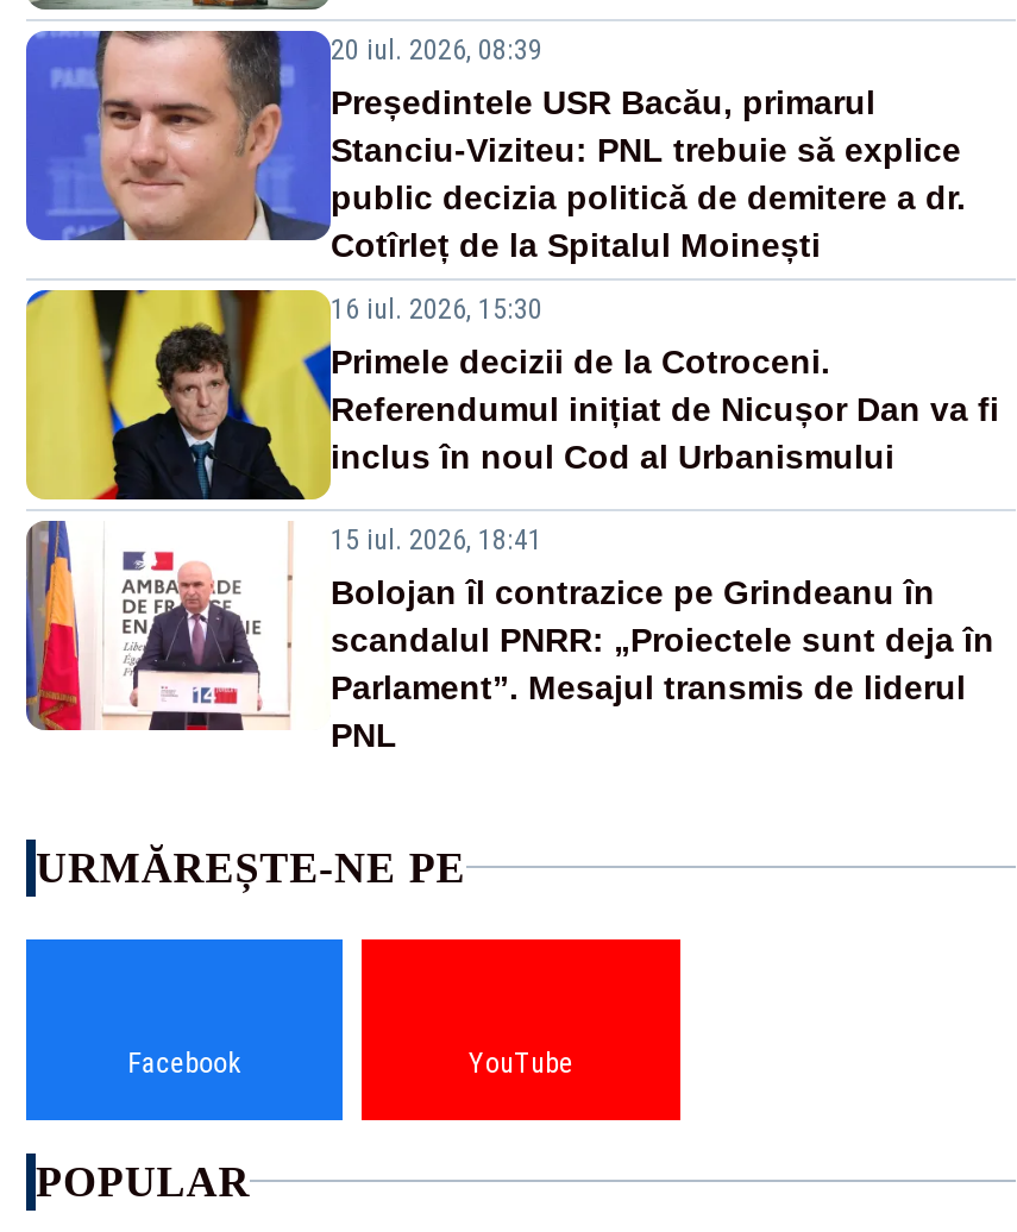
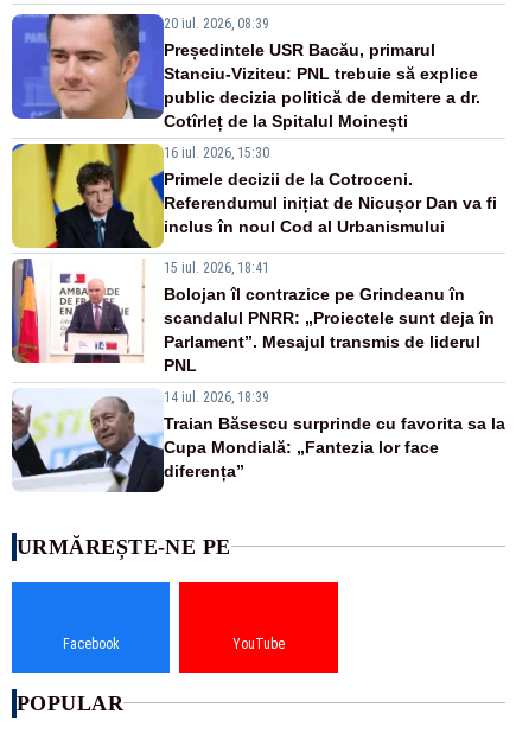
+ [image]
+ 14 iul. 2026, 18:39
+ Traian Băsescu surprinde cu favorita sa la
+ Cupa Mondială: „Fantezia lor face
+ diferența”
